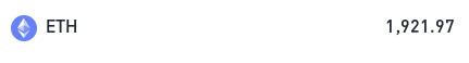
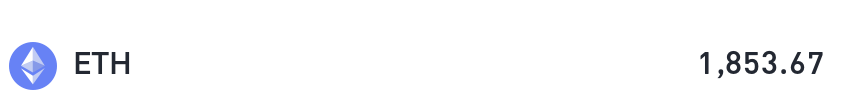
- 1,921.97
+ 1,853.67
